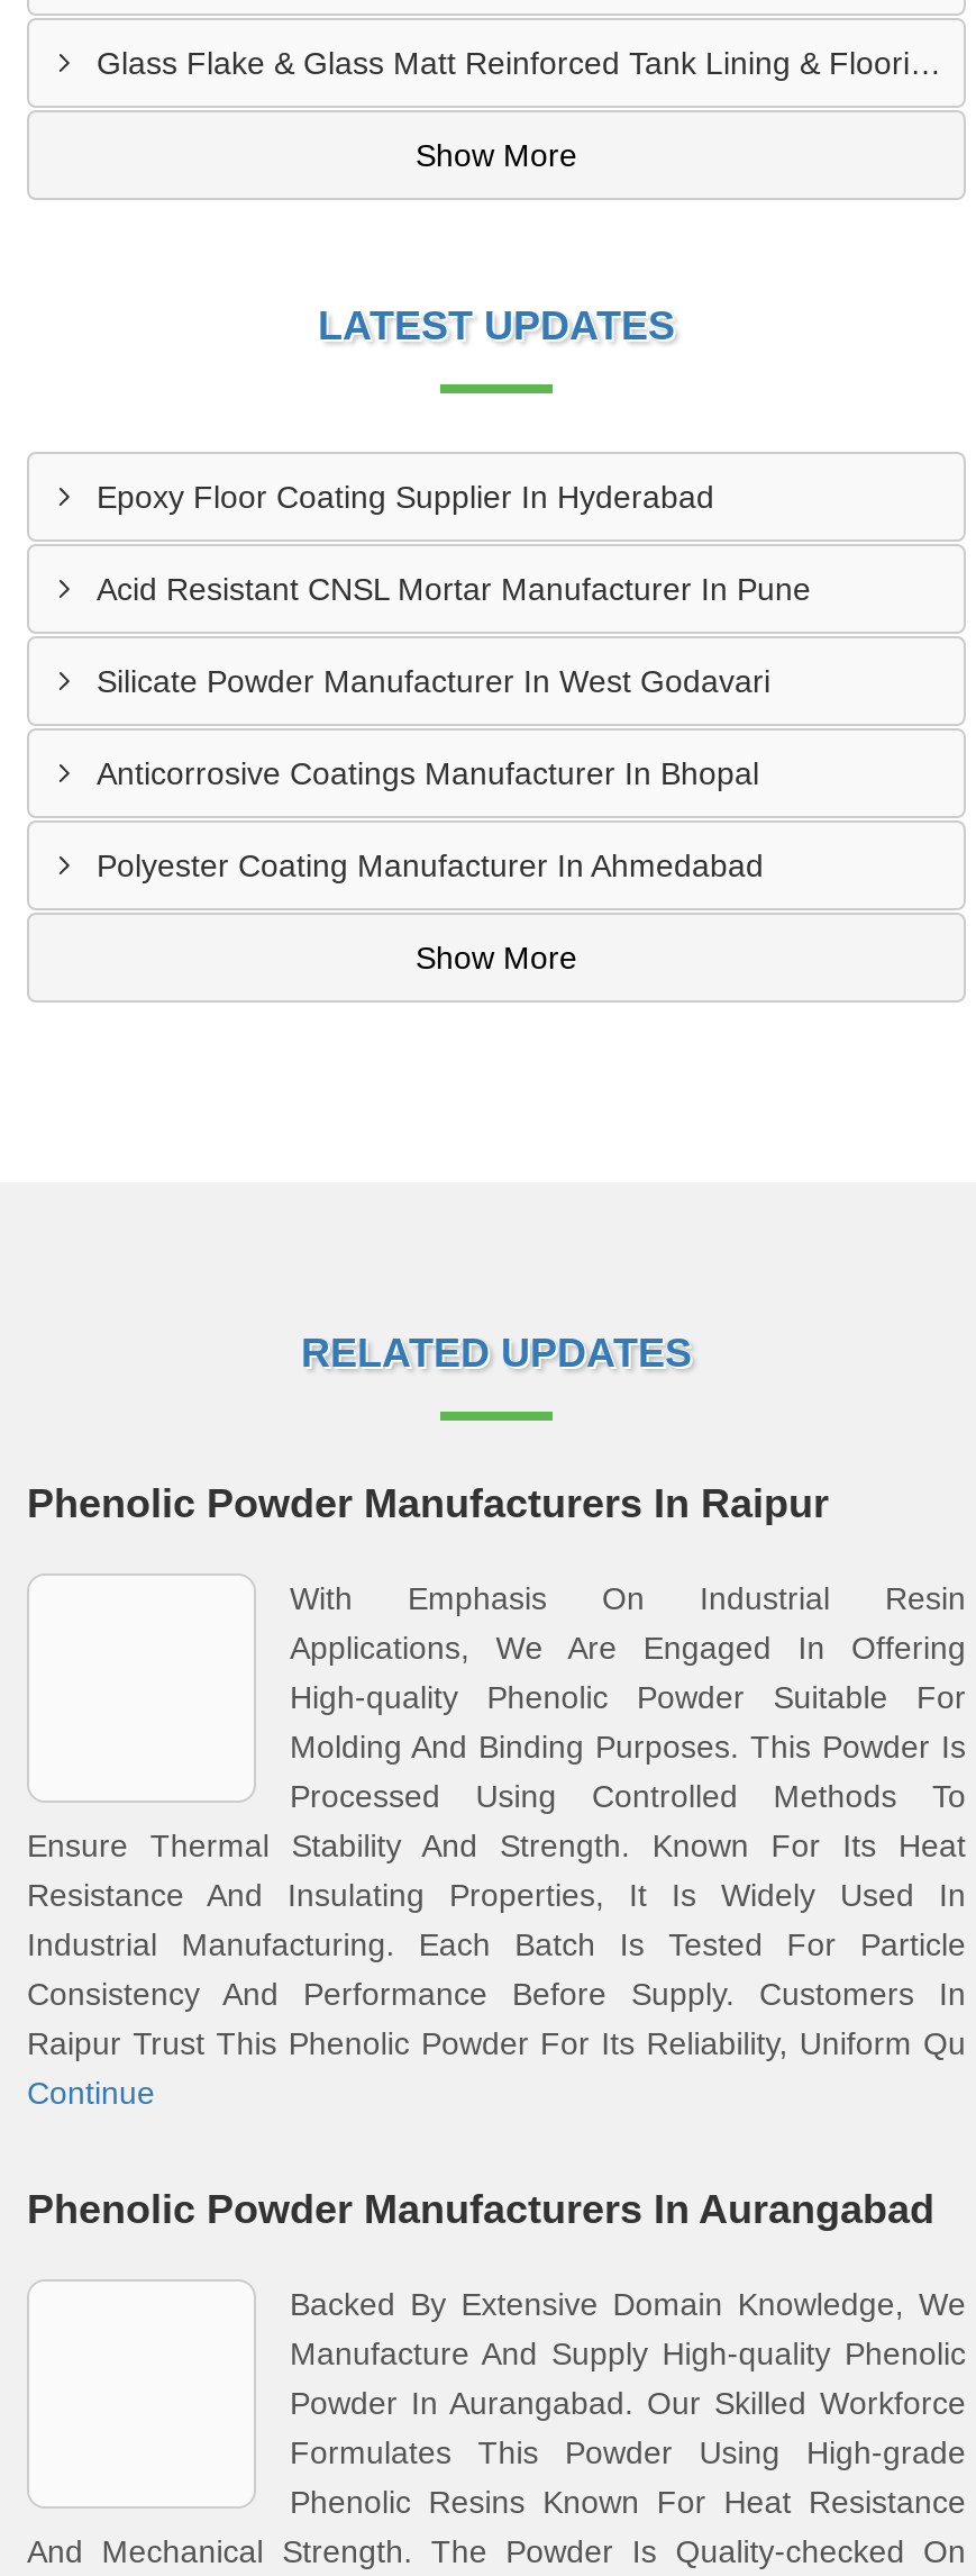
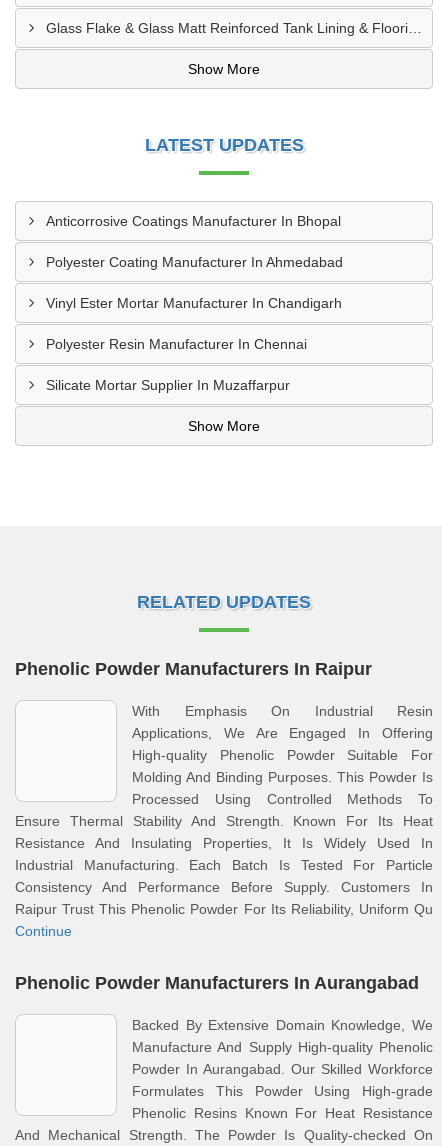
- Epoxy Floor Coating Supplier In Hyderabad
- Acid Resistant CNSL Mortar Manufacturer In Pune
- Silicate Powder Manufacturer In West Godavari

moved up: Anticorrosive Coatings Manufacturer In Bhopal | Polyester Coating Manufacturer In Ahmedabad

+ Vinyl Ester Mortar Manufacturer In Chandigarh
+ Polyester Resin Manufacturer In Chennai
+ Silicate Mortar Supplier In Muzaffarpur
